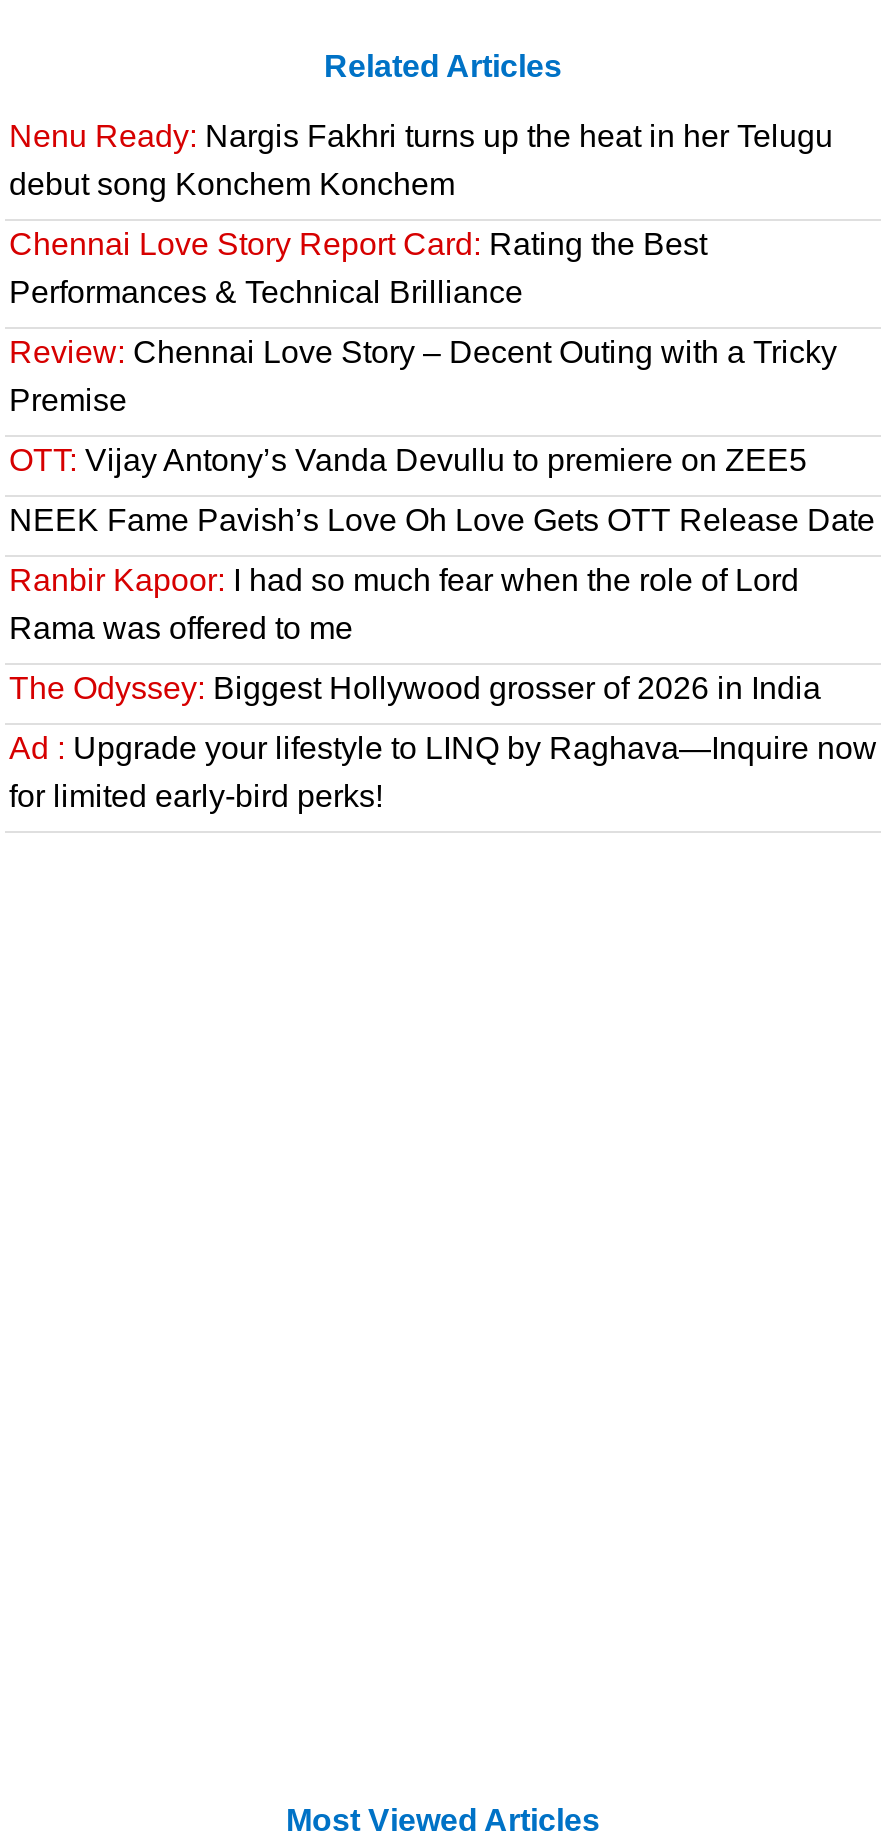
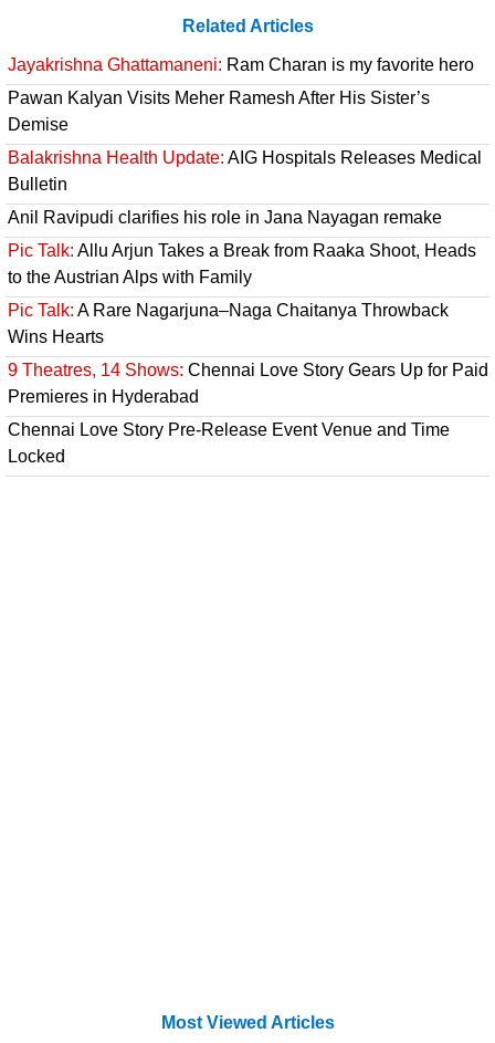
- Nenu Ready: Nargis Fakhri turns up the heat in her Telugu
- debut song Konchem Konchem
+ Jayakrishna Ghattamaneni: Ram Charan is my favorite hero

- Chennai Love Story Report Card: Rating the Best
- Performances & Technical Brilliance
+ Pawan Kalyan Visits Meher Ramesh After His Sister’s
+ Demise

- Review: Chennai Love Story – Decent Outing with a Tricky
- Premise
+ Balakrishna Health Update: AIG Hospitals Releases Medical
+ Bulletin

- OTT: Vijay Antony’s Vanda Devullu to premiere on ZEE5
+ Anil Ravipudi clarifies his role in Jana Nayagan remake

- NEEK Fame Pavish’s Love Oh Love Gets OTT Release Date
+ Pic Talk: Allu Arjun Takes a Break from Raaka Shoot, Heads
+ to the Austrian Alps with Family

- Ranbir Kapoor: I had so much fear when the role of Lord
- Rama was offered to me
+ Pic Talk: A Rare Nagarjuna–Naga Chaitanya Throwback
+ Wins Hearts

- The Odyssey: Biggest Hollywood grosser of 2026 in India
+ 9 Theatres, 14 Shows: Chennai Love Story Gears Up for Paid
+ Premieres in Hyderabad

- Ad : Upgrade your lifestyle to LINQ by Raghava—Inquire now
- for limited early-bird perks!
+ Chennai Love Story Pre-Release Event Venue and Time
+ Locked
